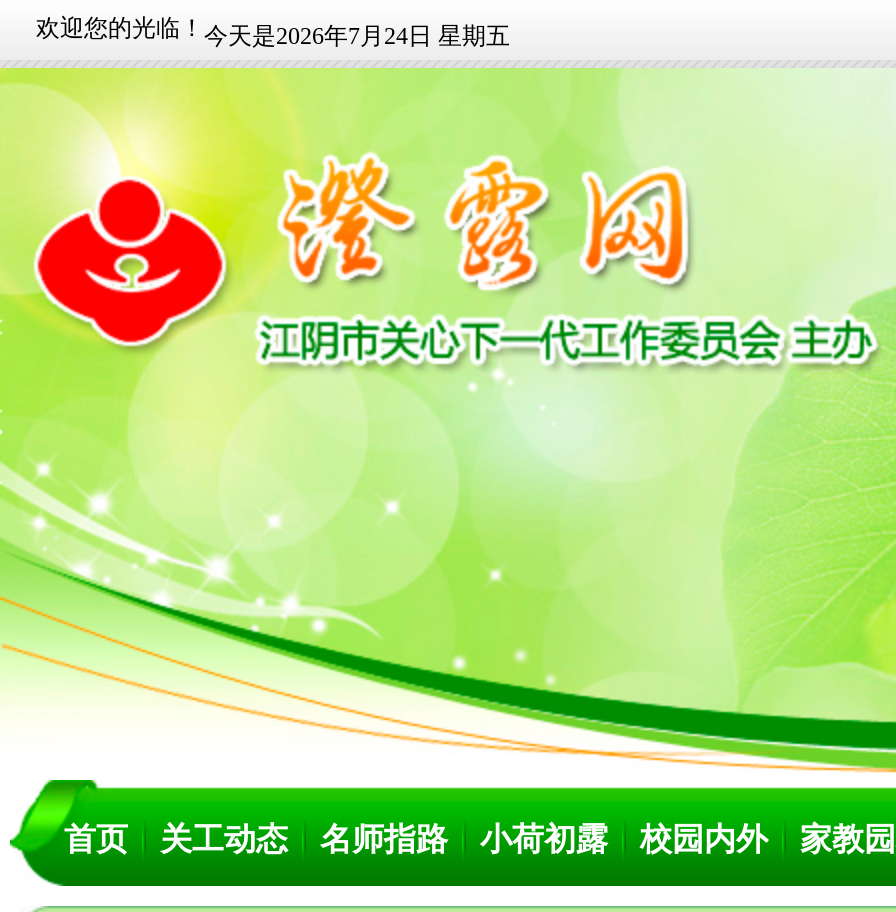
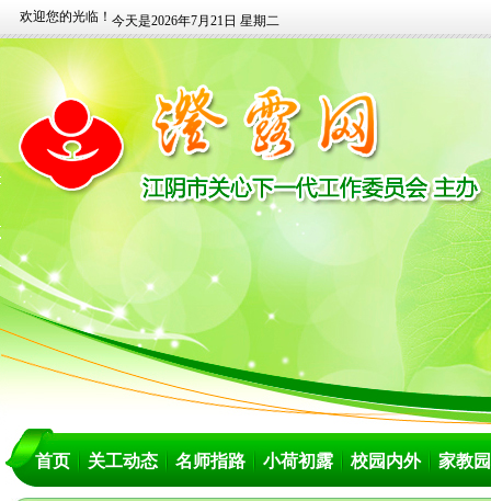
- 欢迎您的光临！今天是2026年7月24日 星期五
+ 欢迎您的光临！今天是2026年7月21日 星期二
